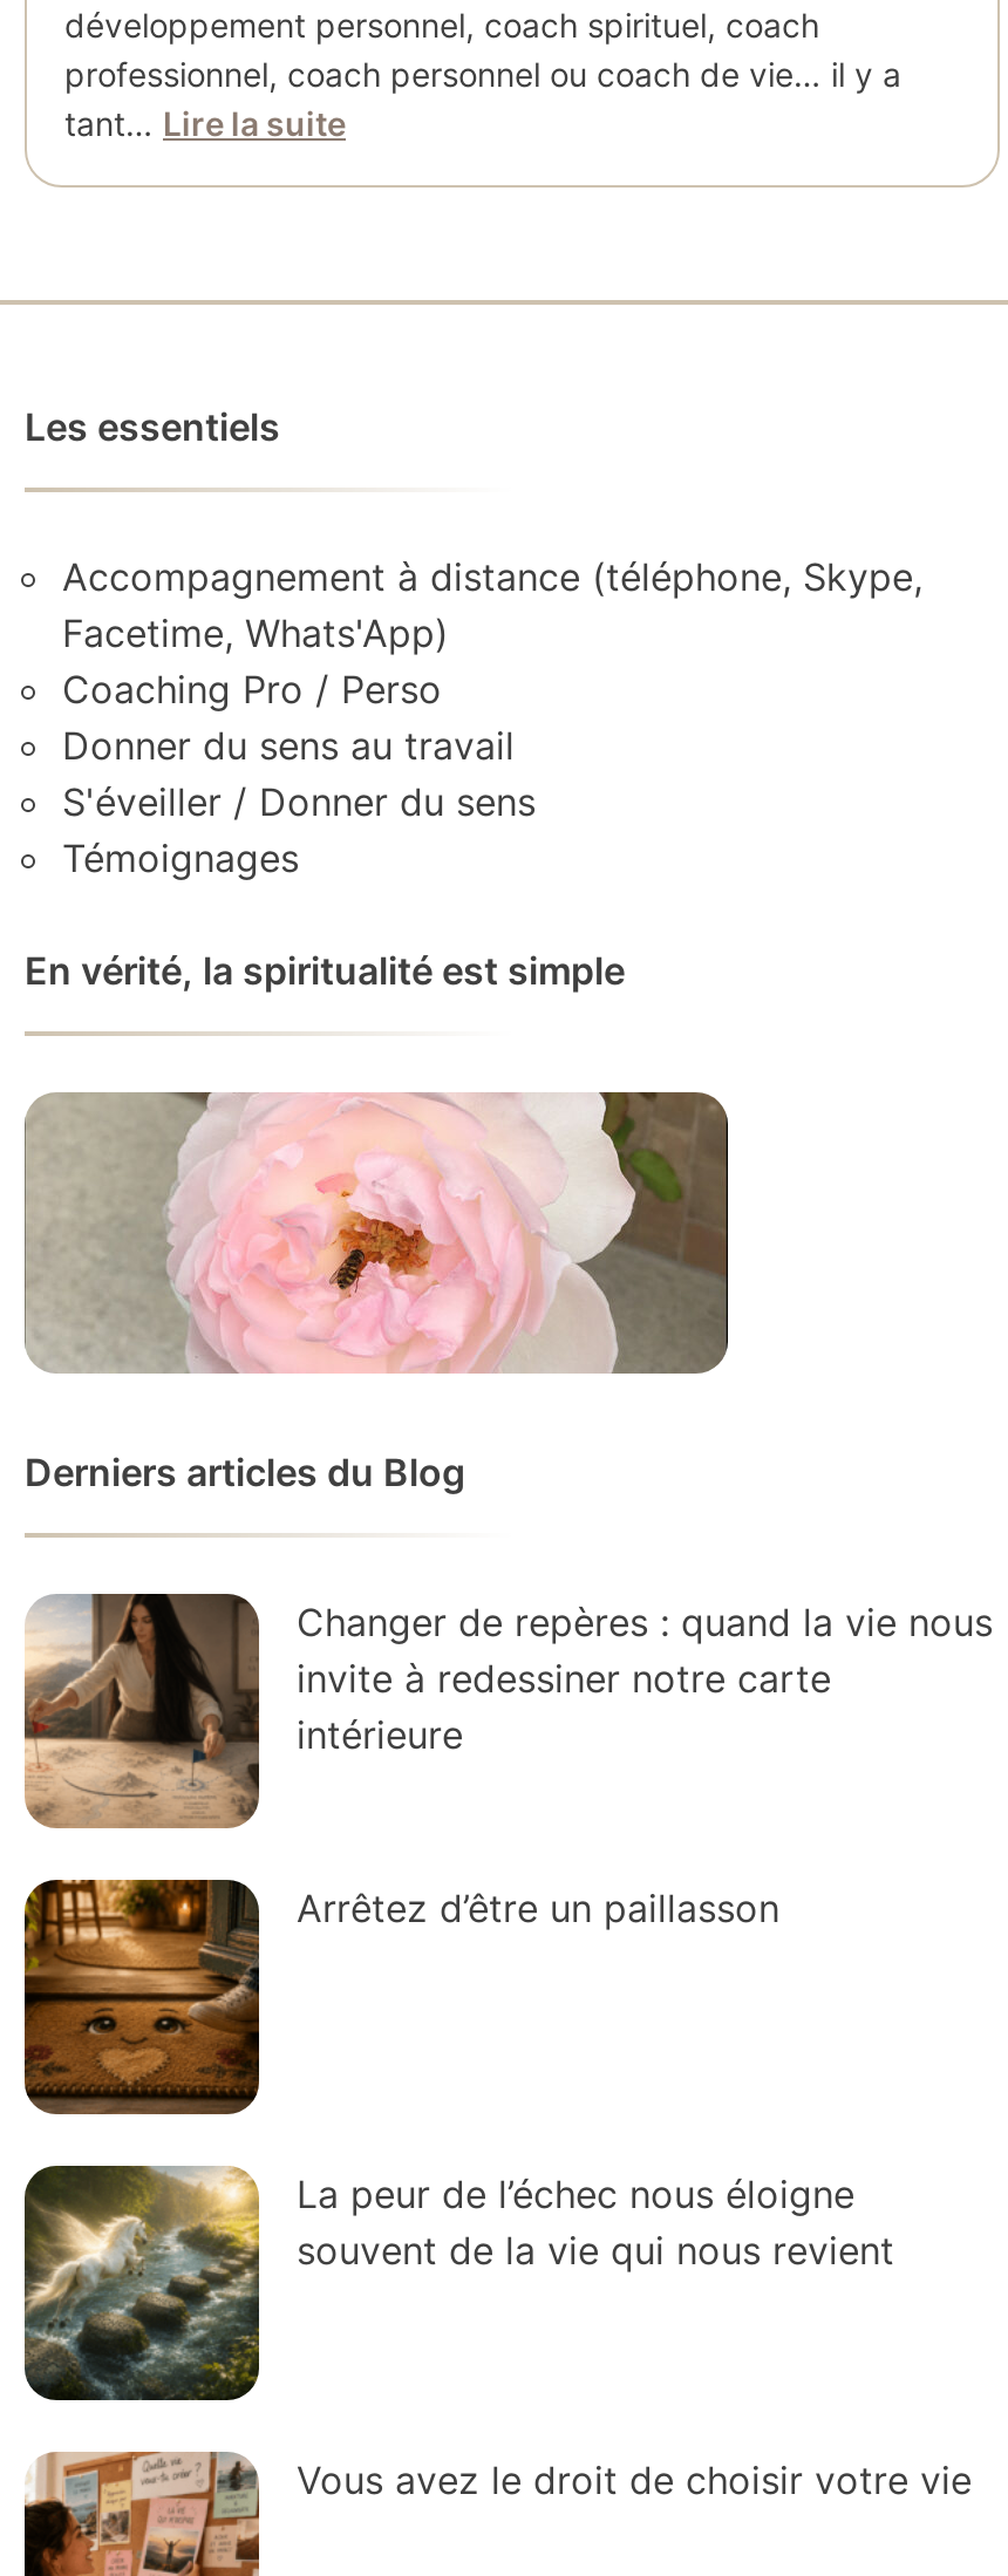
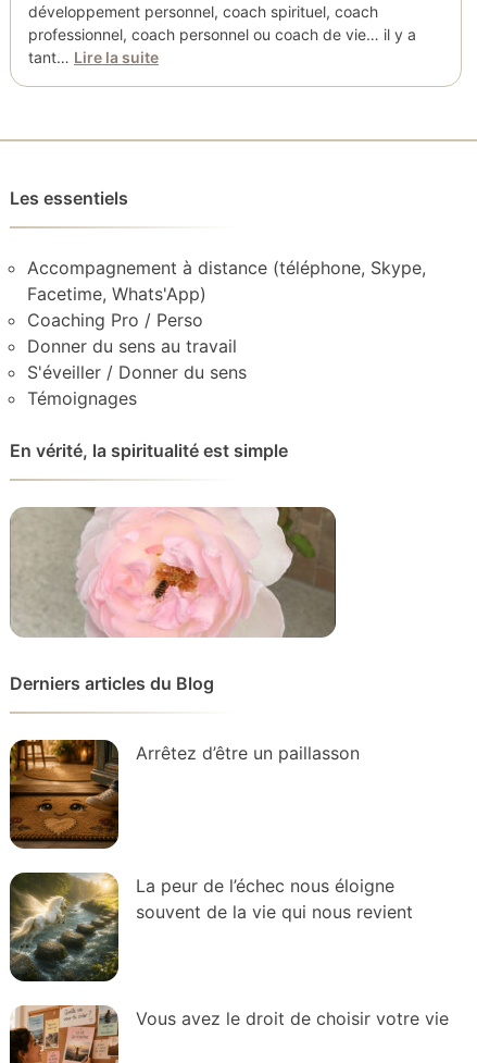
- [image]
- Changer de repères : quand la vie nous
- invite à redessiner notre carte
- intérieure
